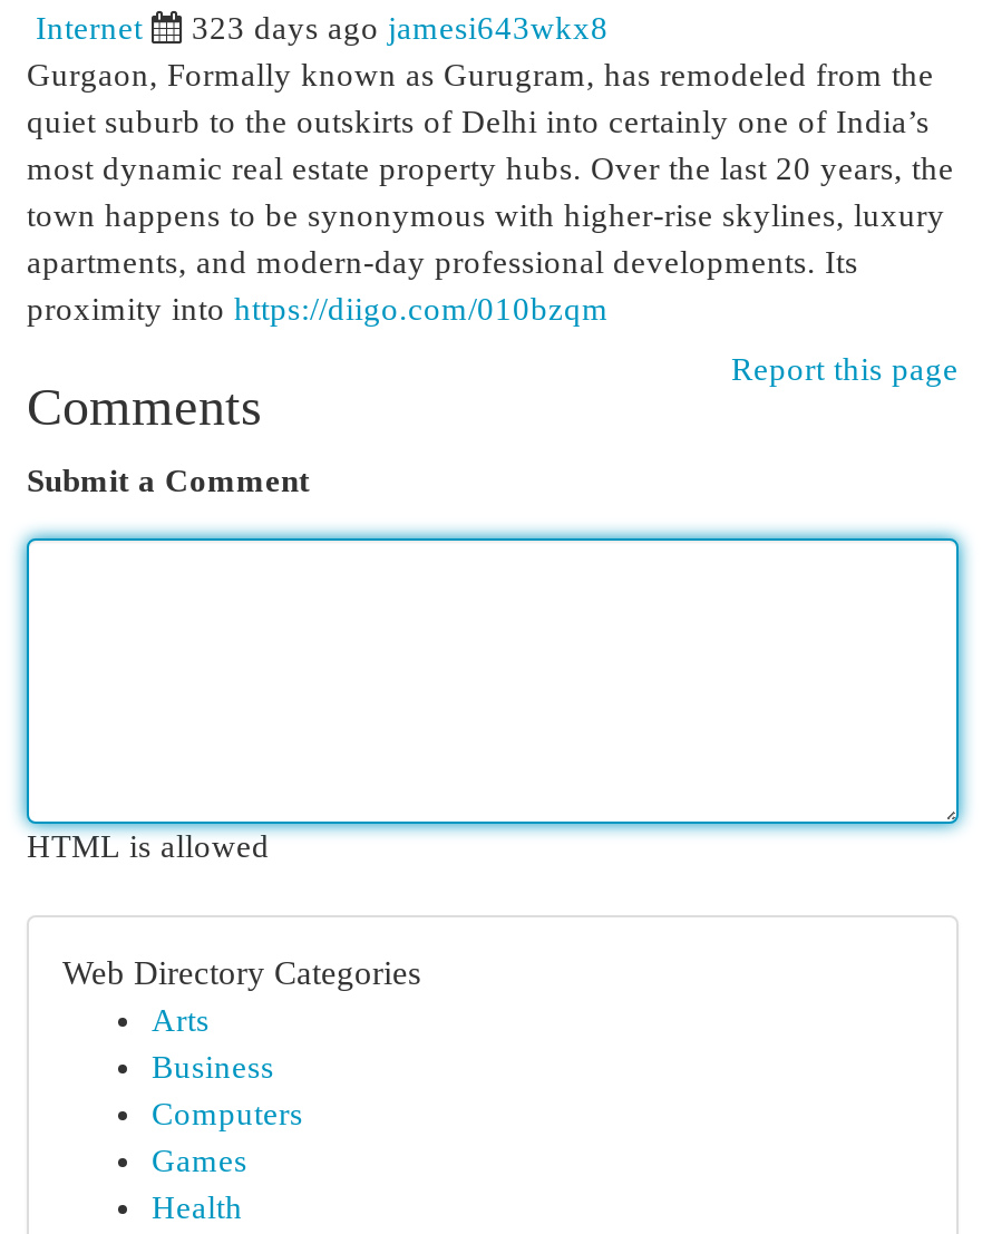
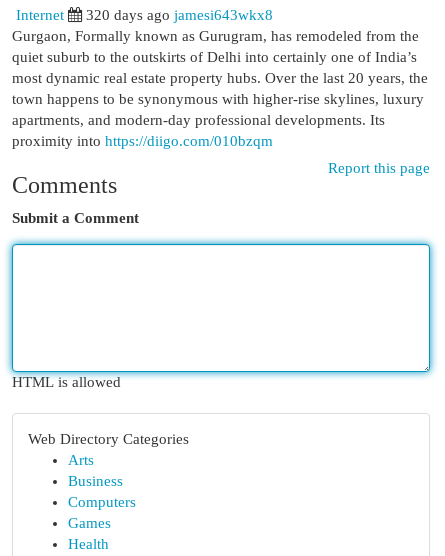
- 323 days ago jamesi643wkx8
+ 320 days ago jamesi643wkx8
